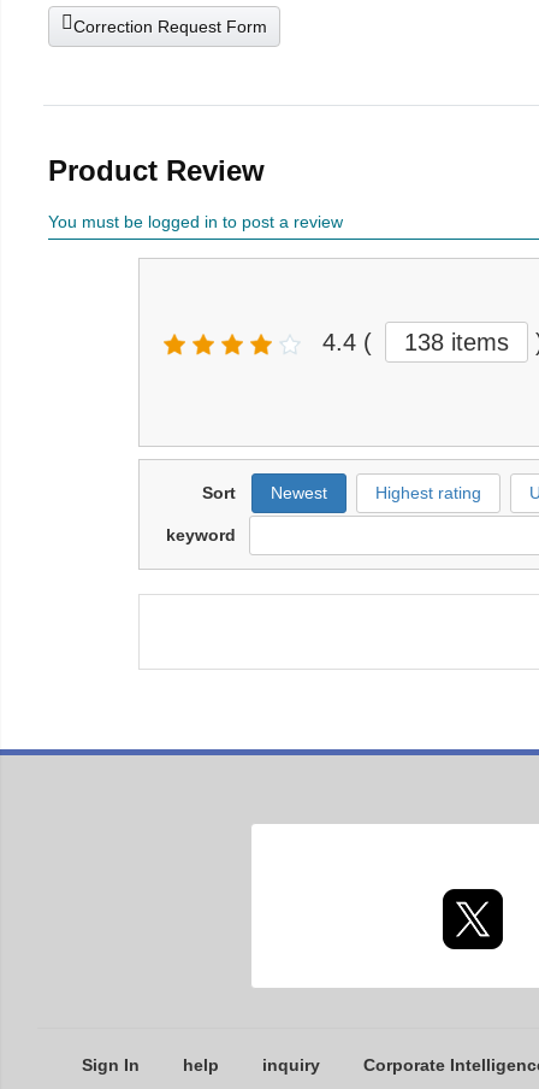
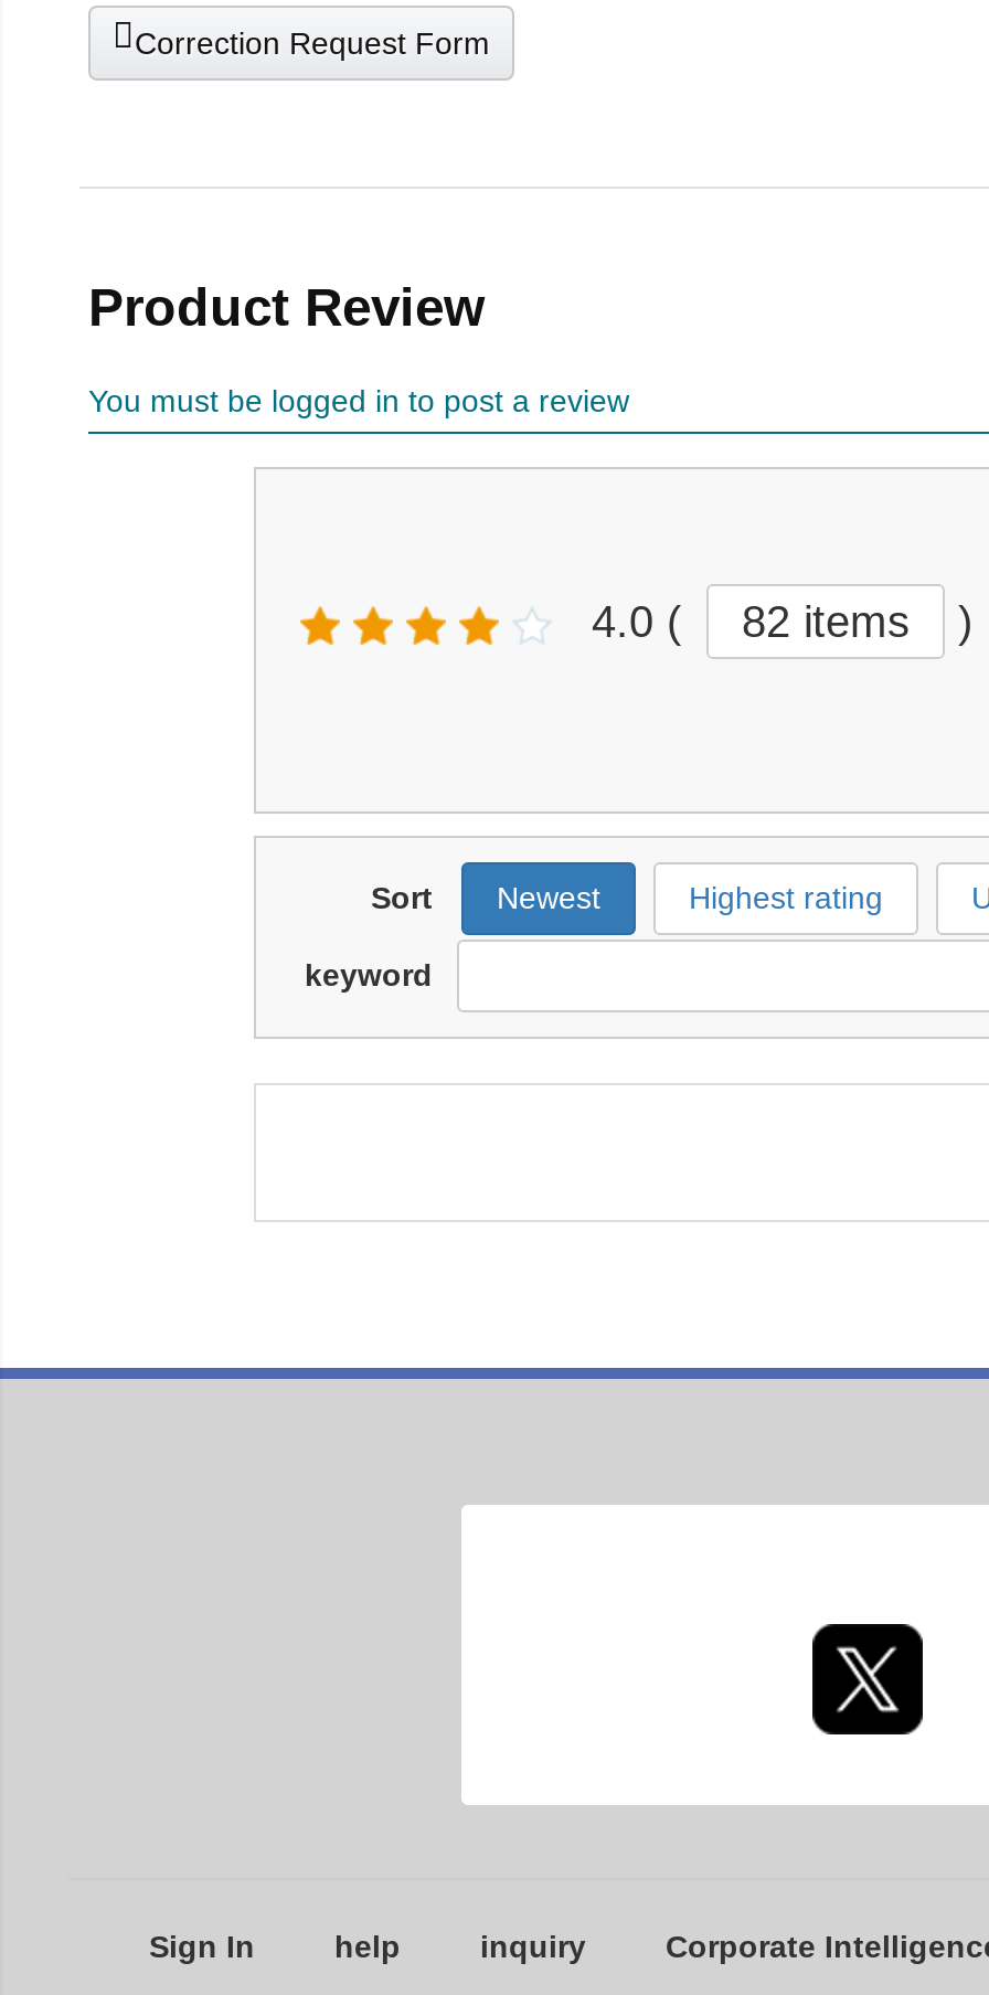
- 4.4 (
+ 4.0 (

- 138 items
+ 82 items
